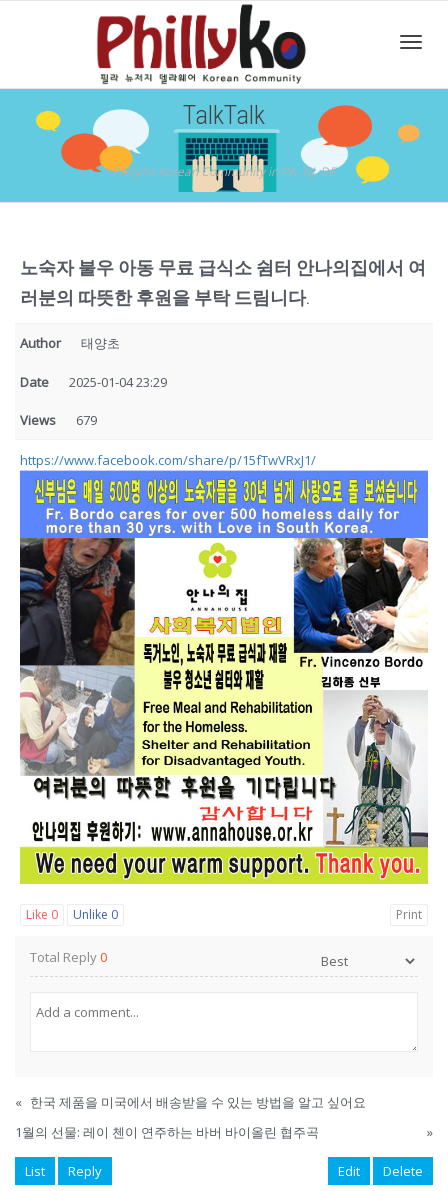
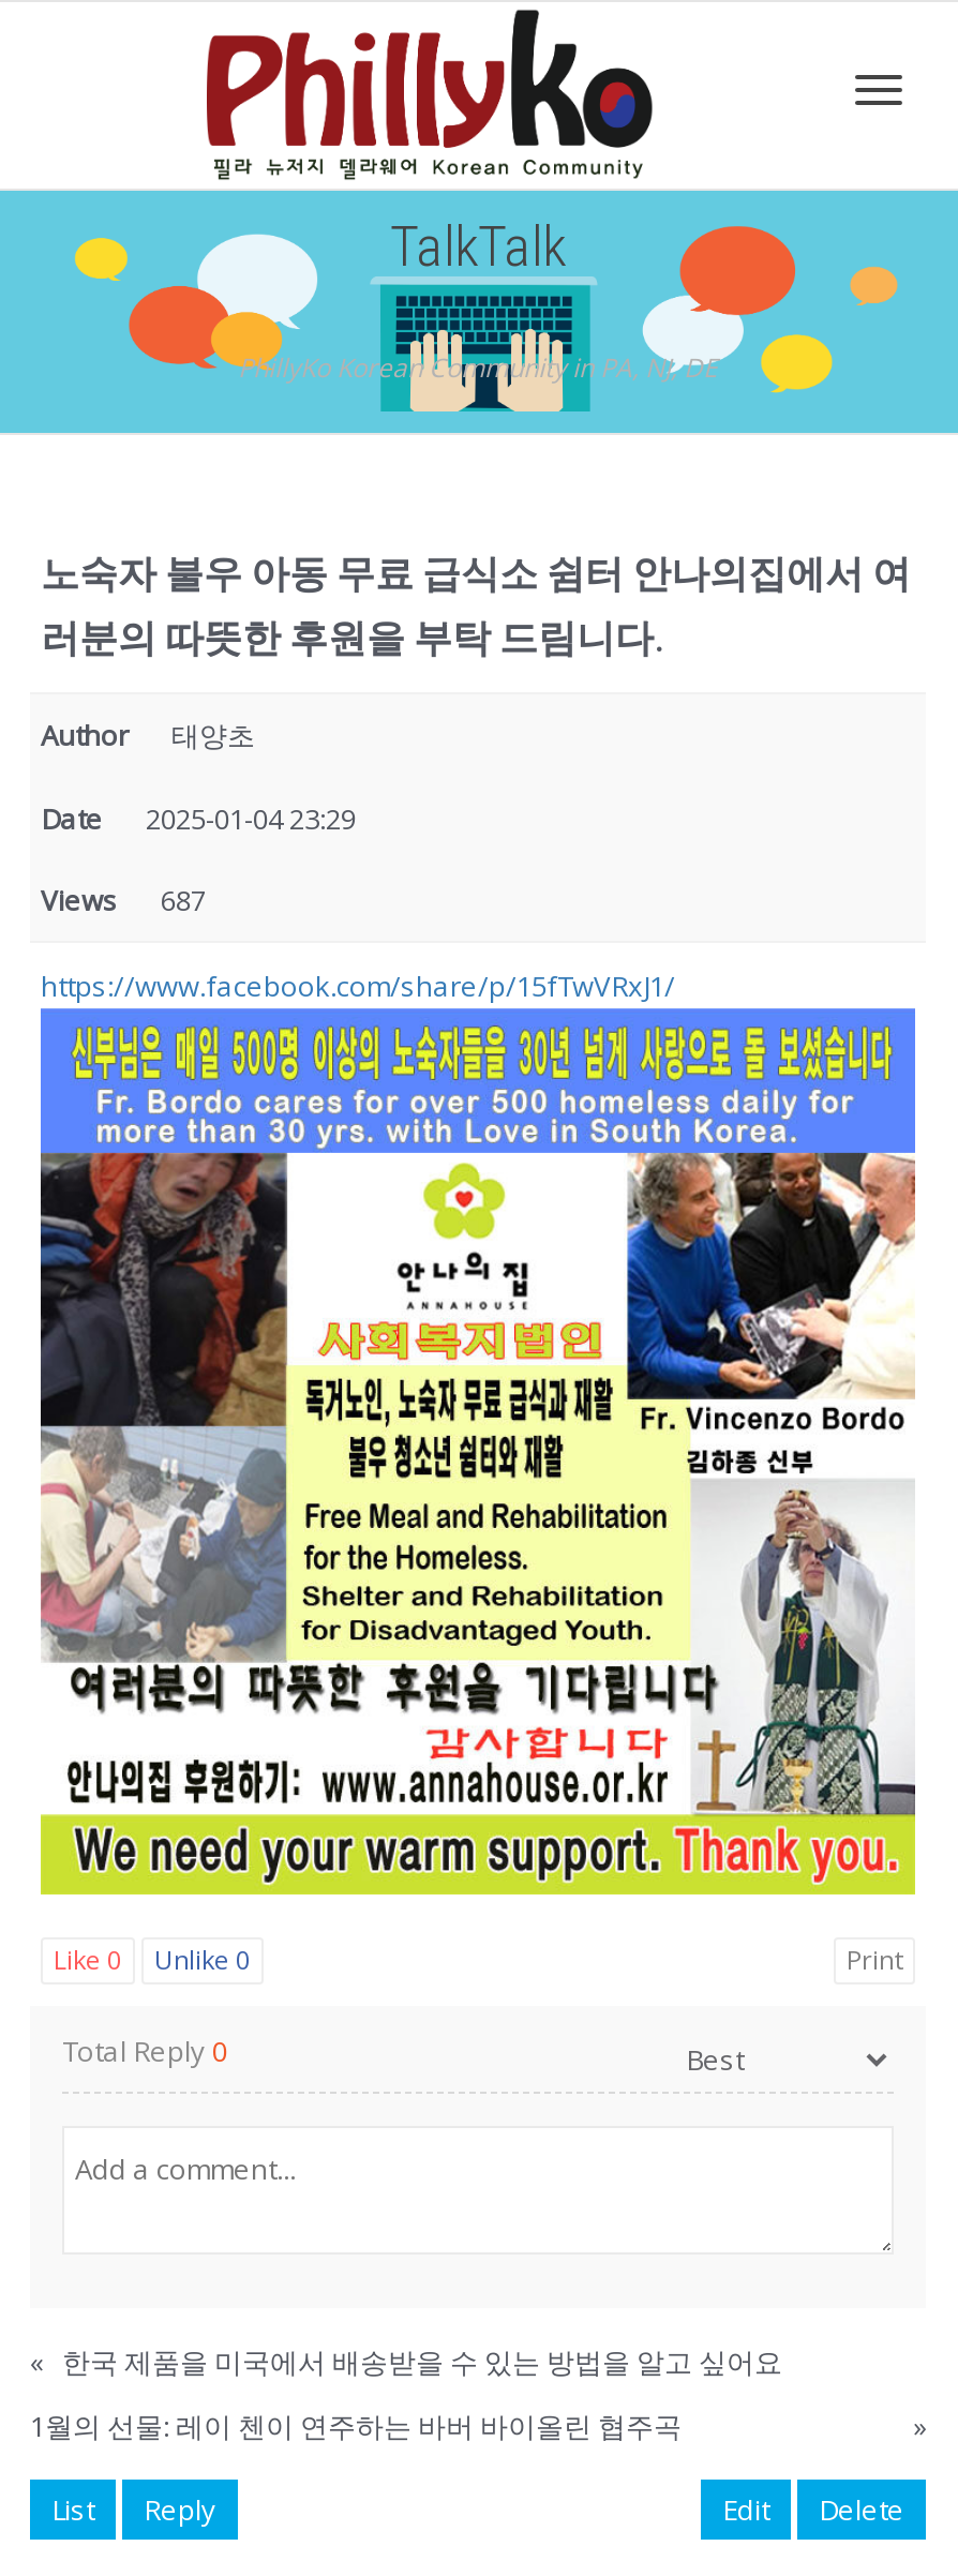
- Views 679
+ Views 687
